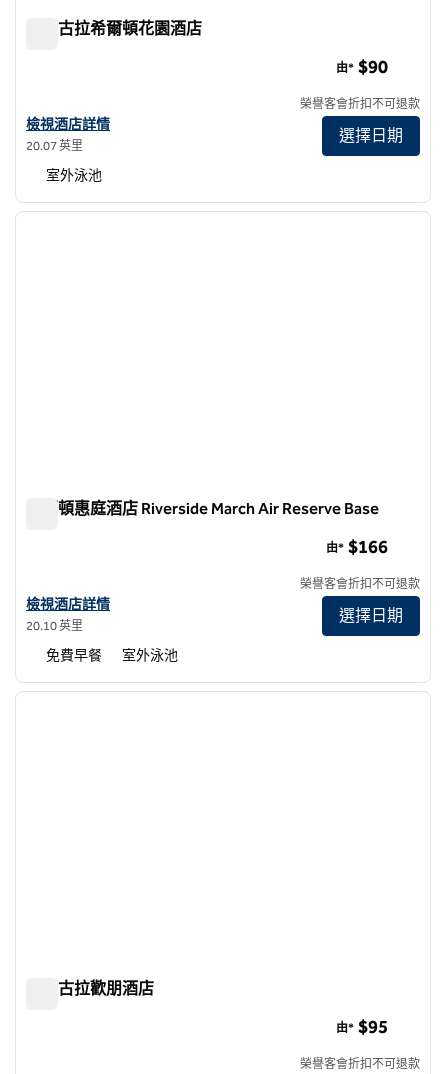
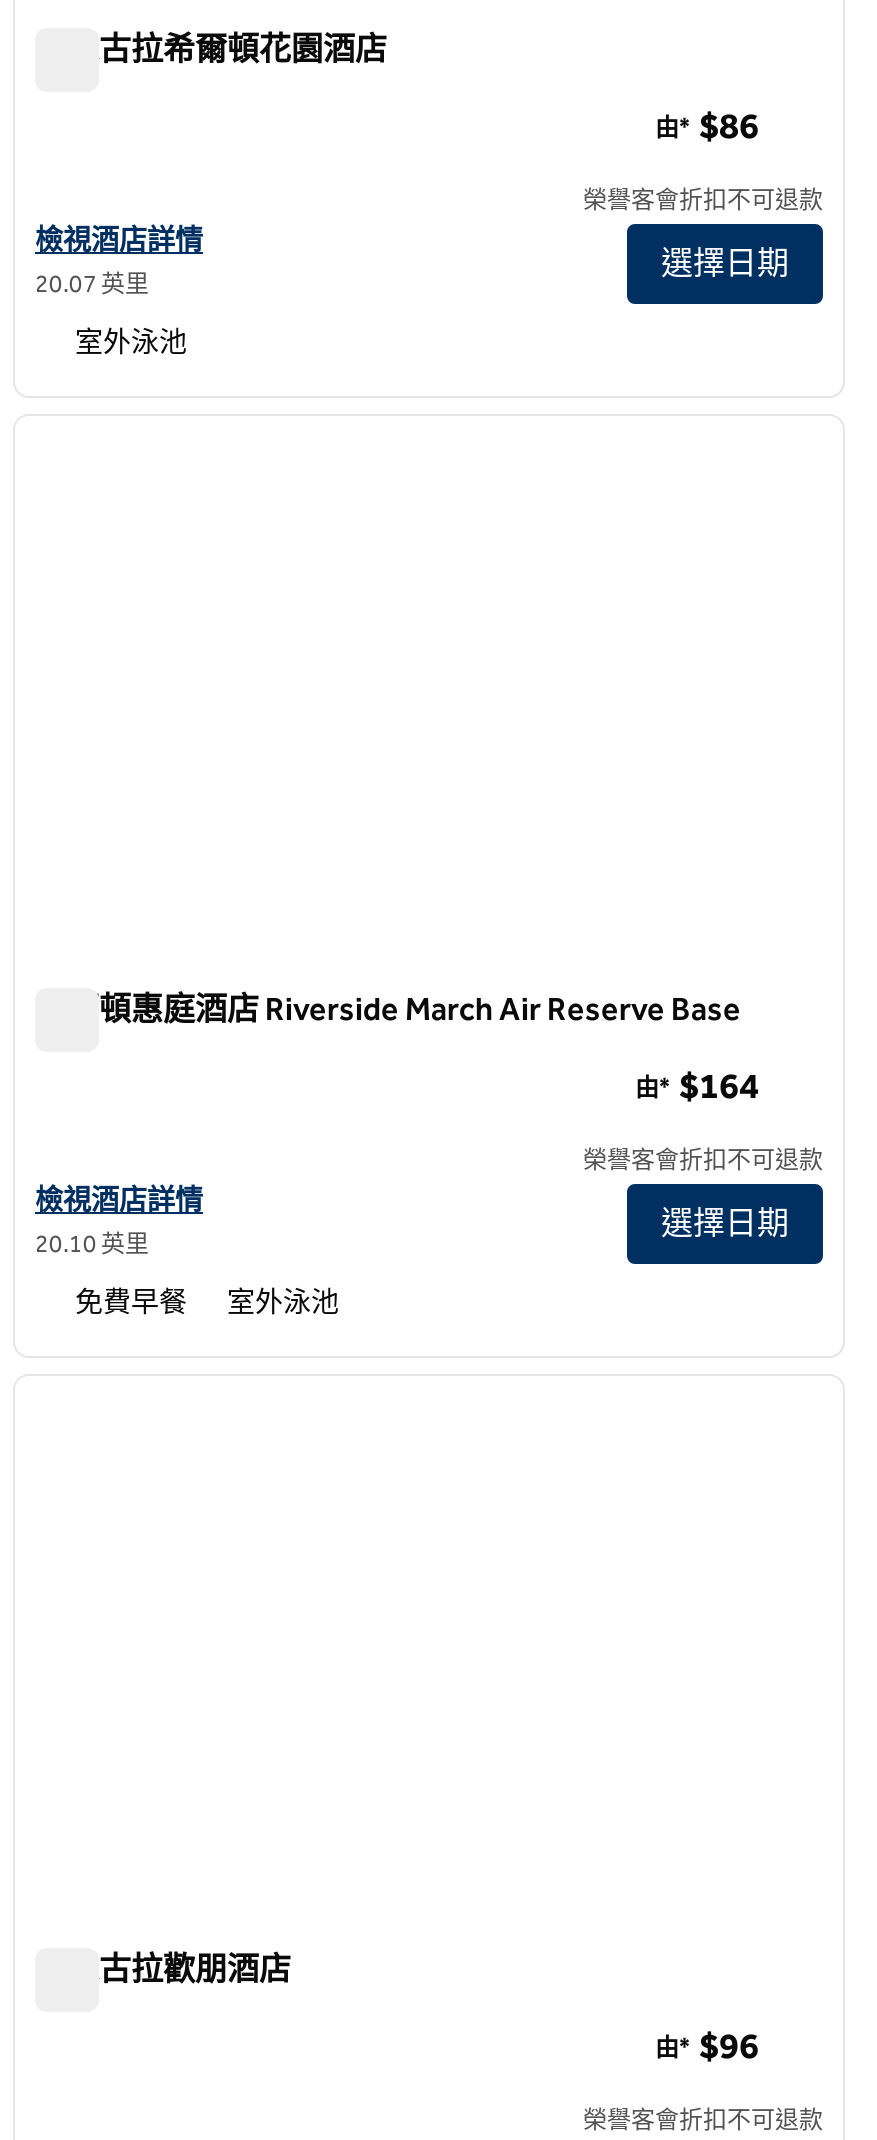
- 由* $90
+ 由* $86

- 由* $166
+ 由* $164

- 由* $95
+ 由* $96
